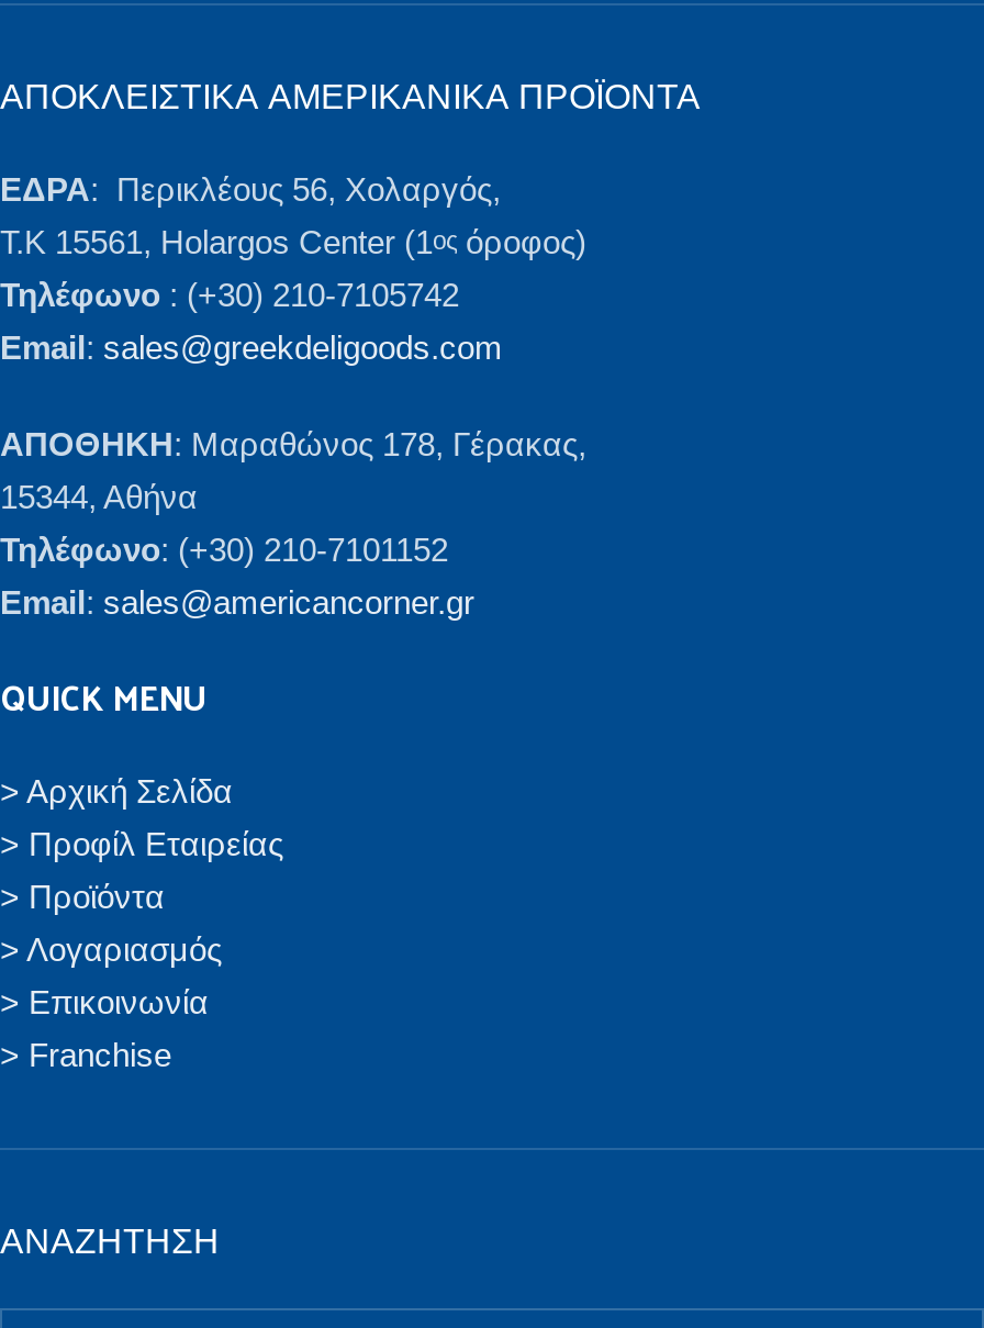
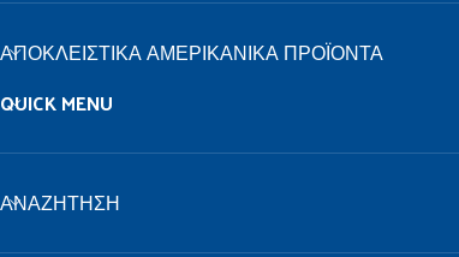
- ΕΔΡΑ: Περικλέους 56, Χολαργός,
- Τ.Κ 15561, Holargos Center (1ος όροφος)
- Τηλέφωνο: (+30) 210-7105742
- Email: sales@greekdeligoods.com
- ΑΠΟΘΗΚΗ: Μαραθώνος 178, Γέρακας,
- 15344, Αθήνα
- Τηλέφωνο: (+30) 210-7101152
- Email: sales@americancorner.gr

- > Αρχική Σελίδα
- > Προφίλ Εταιρείας
- > Προϊόντα
- > Λογαριασμός
- > Επικοινωνία
- > Franchise
